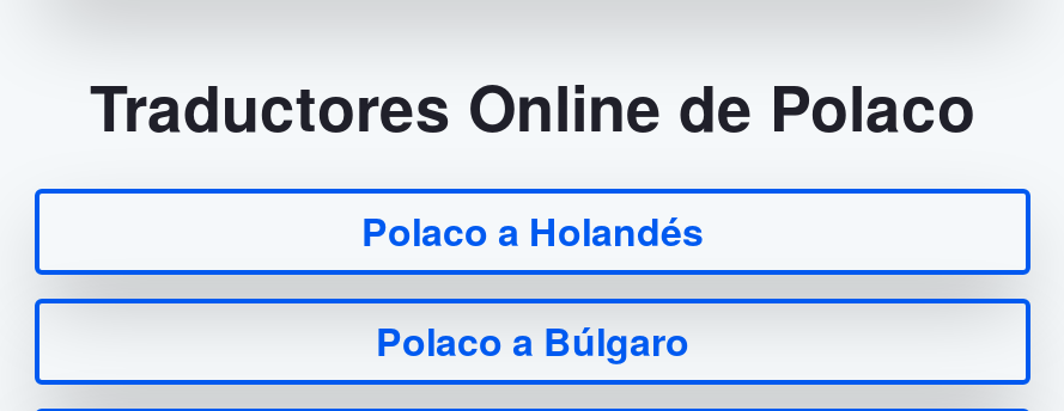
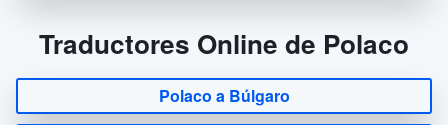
- Polaco a Holandés
